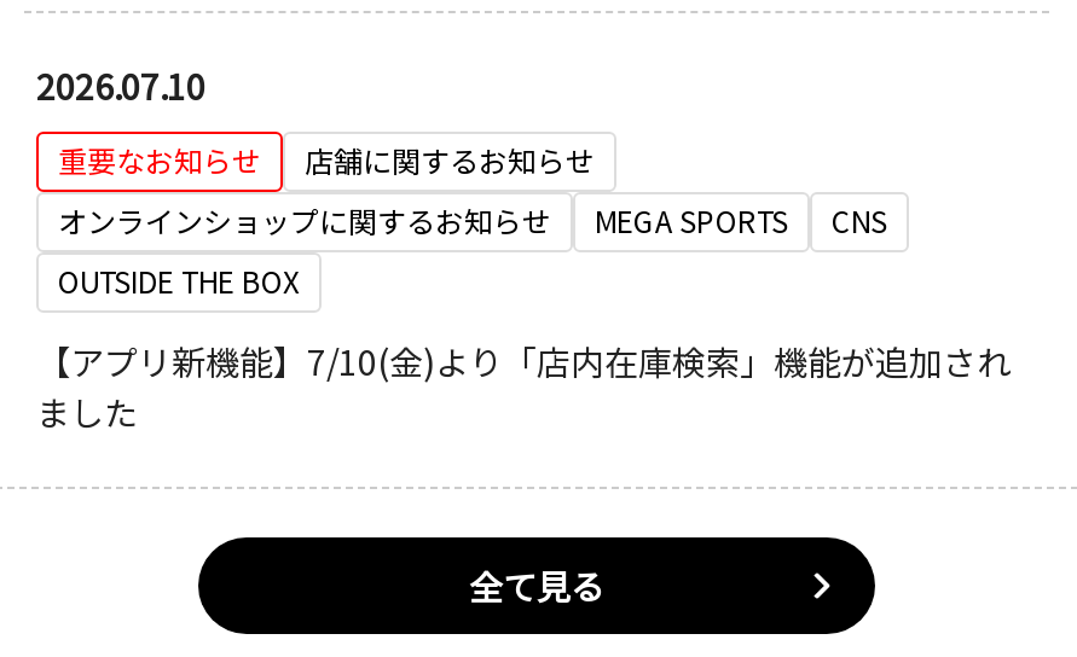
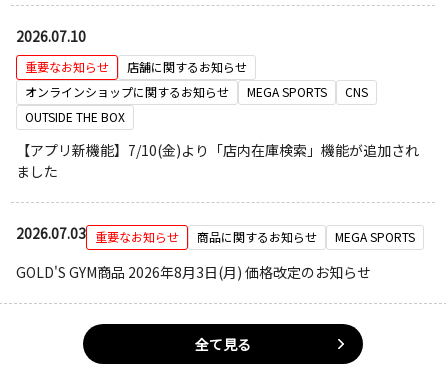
+ 2026.07.03 重要なお知らせ
+ 商品に関するお知らせ
+ MEGA SPORTS
+ GOLD'S GYM商品 2026年8月3日(月) 価格改定のお知らせ
